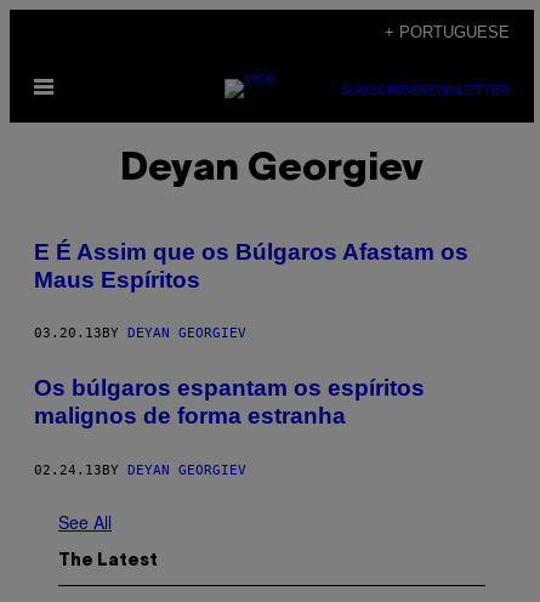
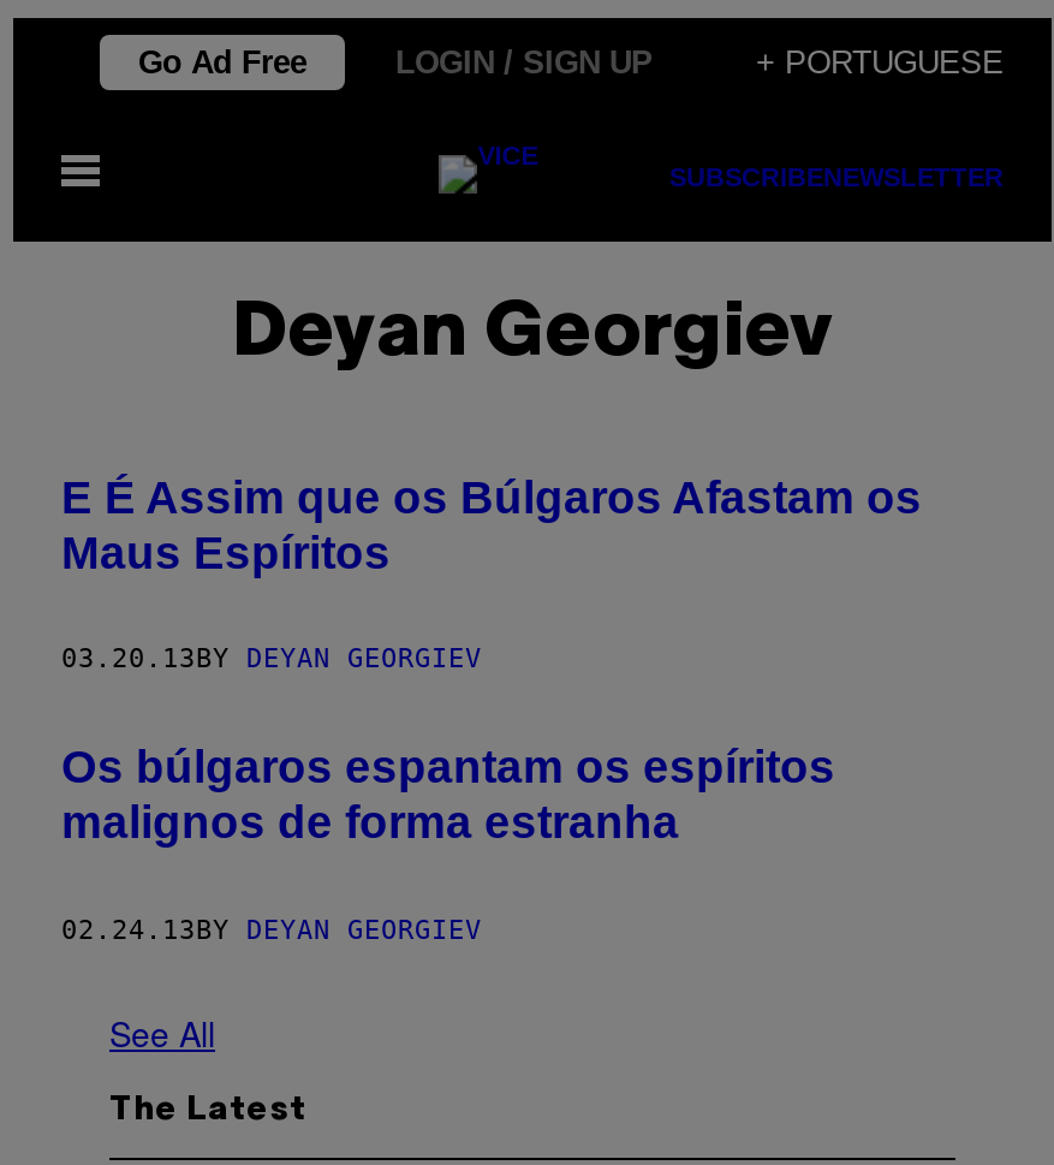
+ Go Ad Free
+ LOGIN / SIGN UP
